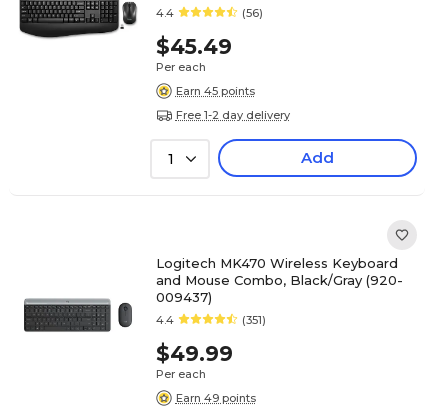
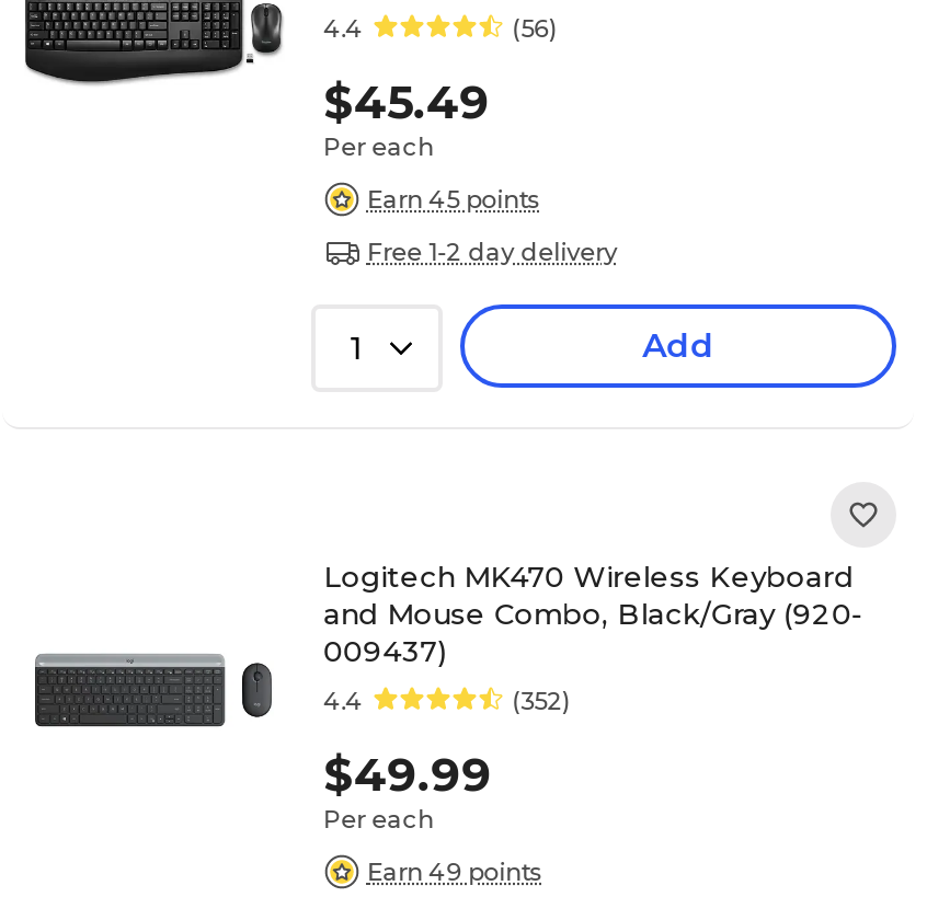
- (351)
+ (352)
